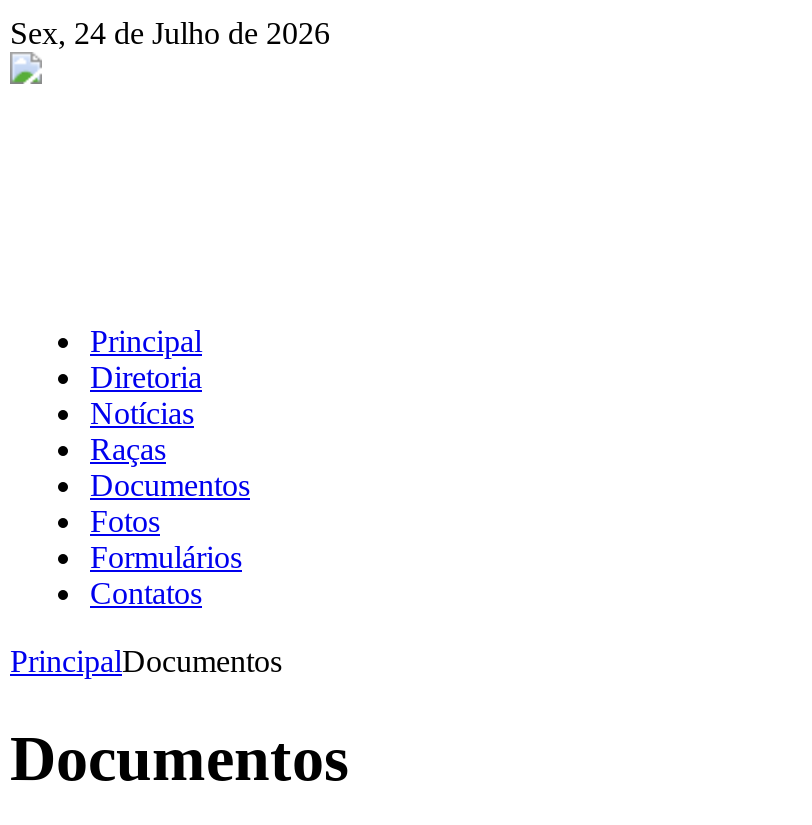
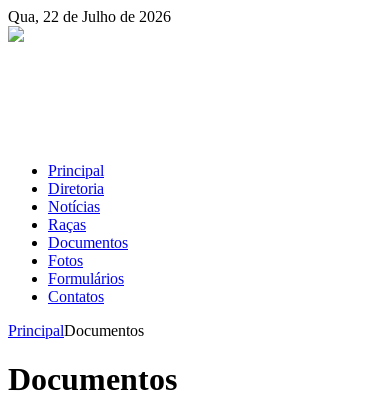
- Sex, 24 de Julho de 2026
+ Qua, 22 de Julho de 2026
